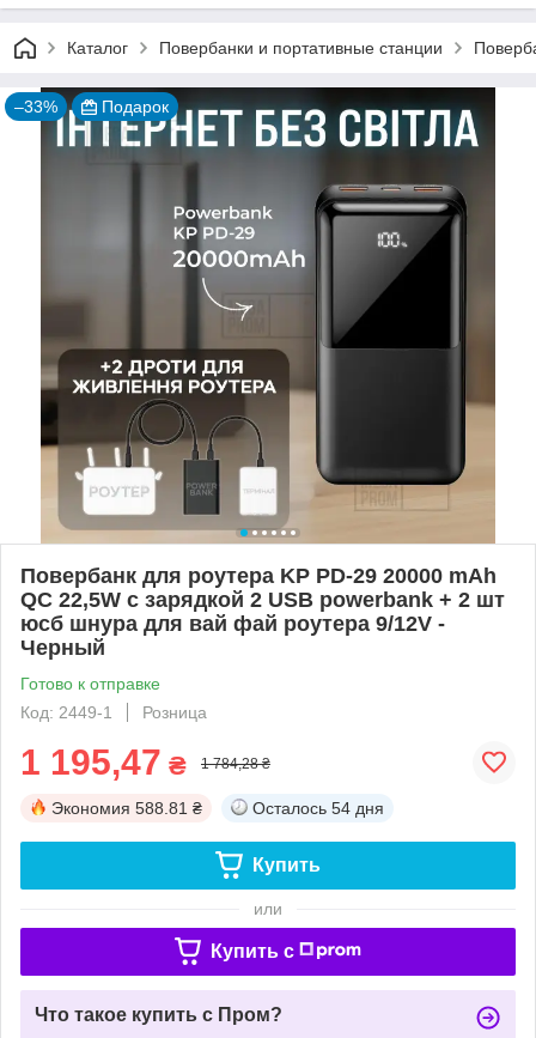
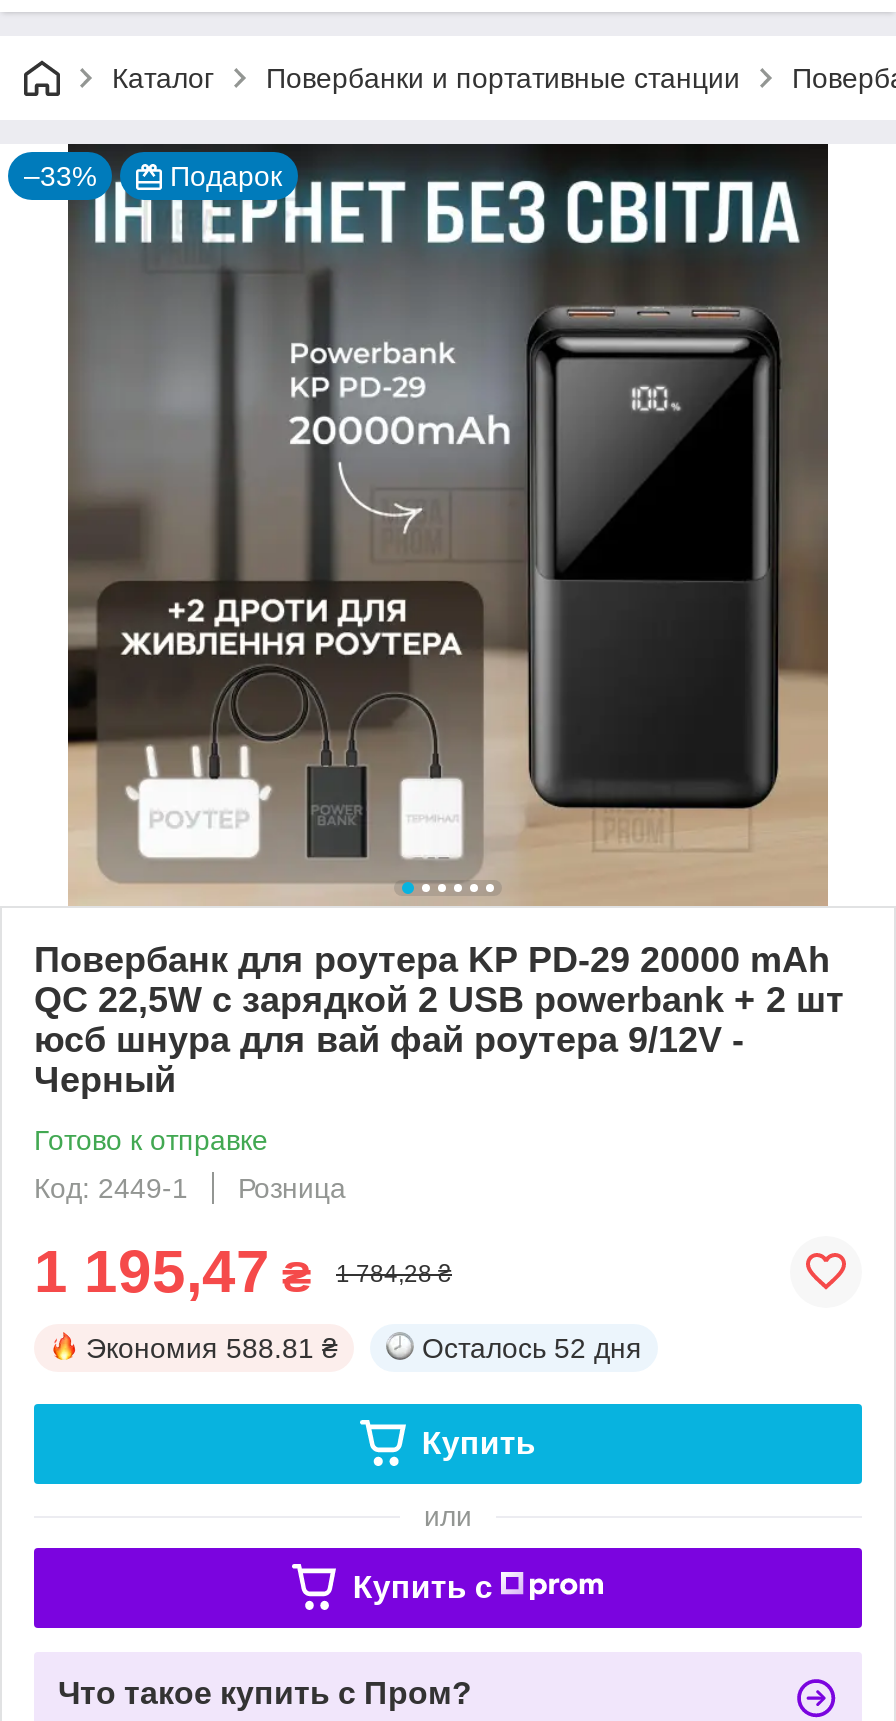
- Осталось 54 дня
+ Осталось 52 дня
